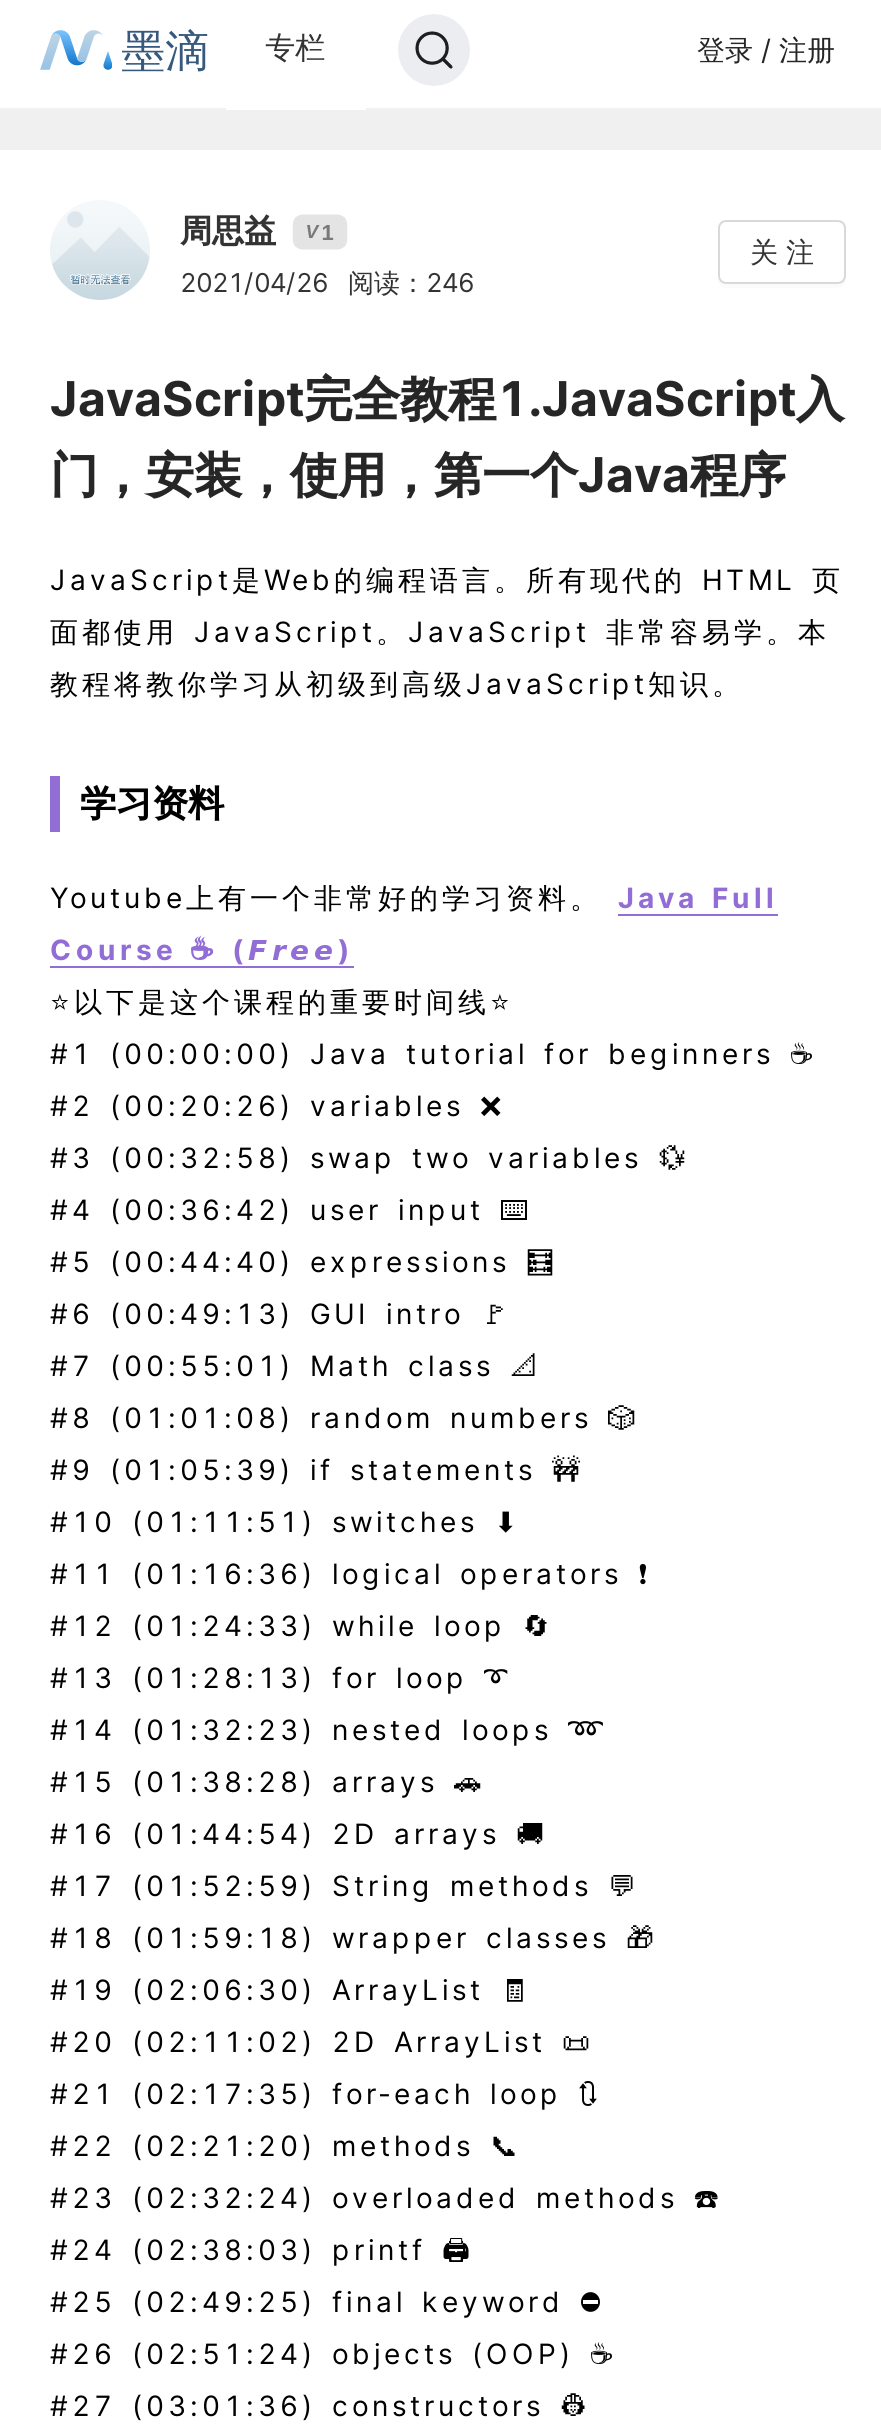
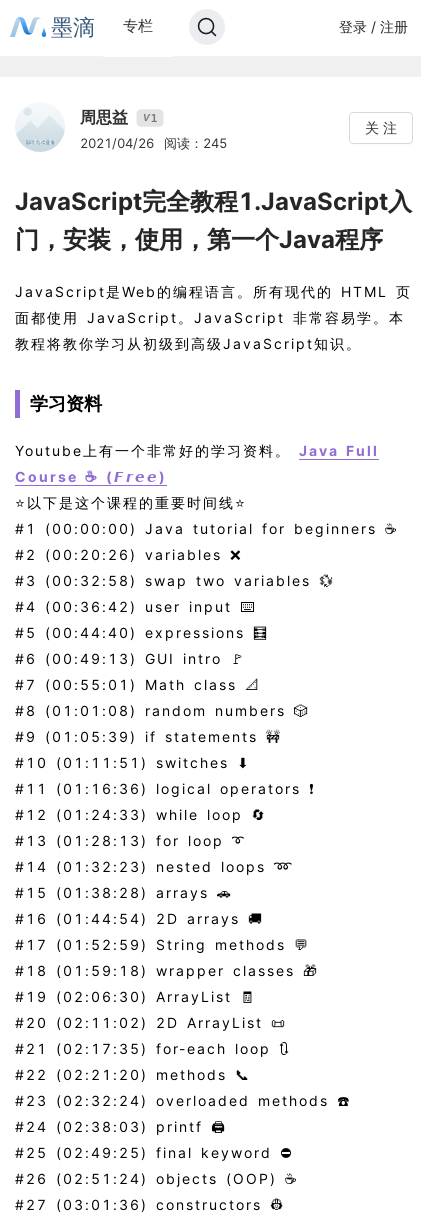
- 2021/04/26 阅读：246
+ 2021/04/26 阅读：245
